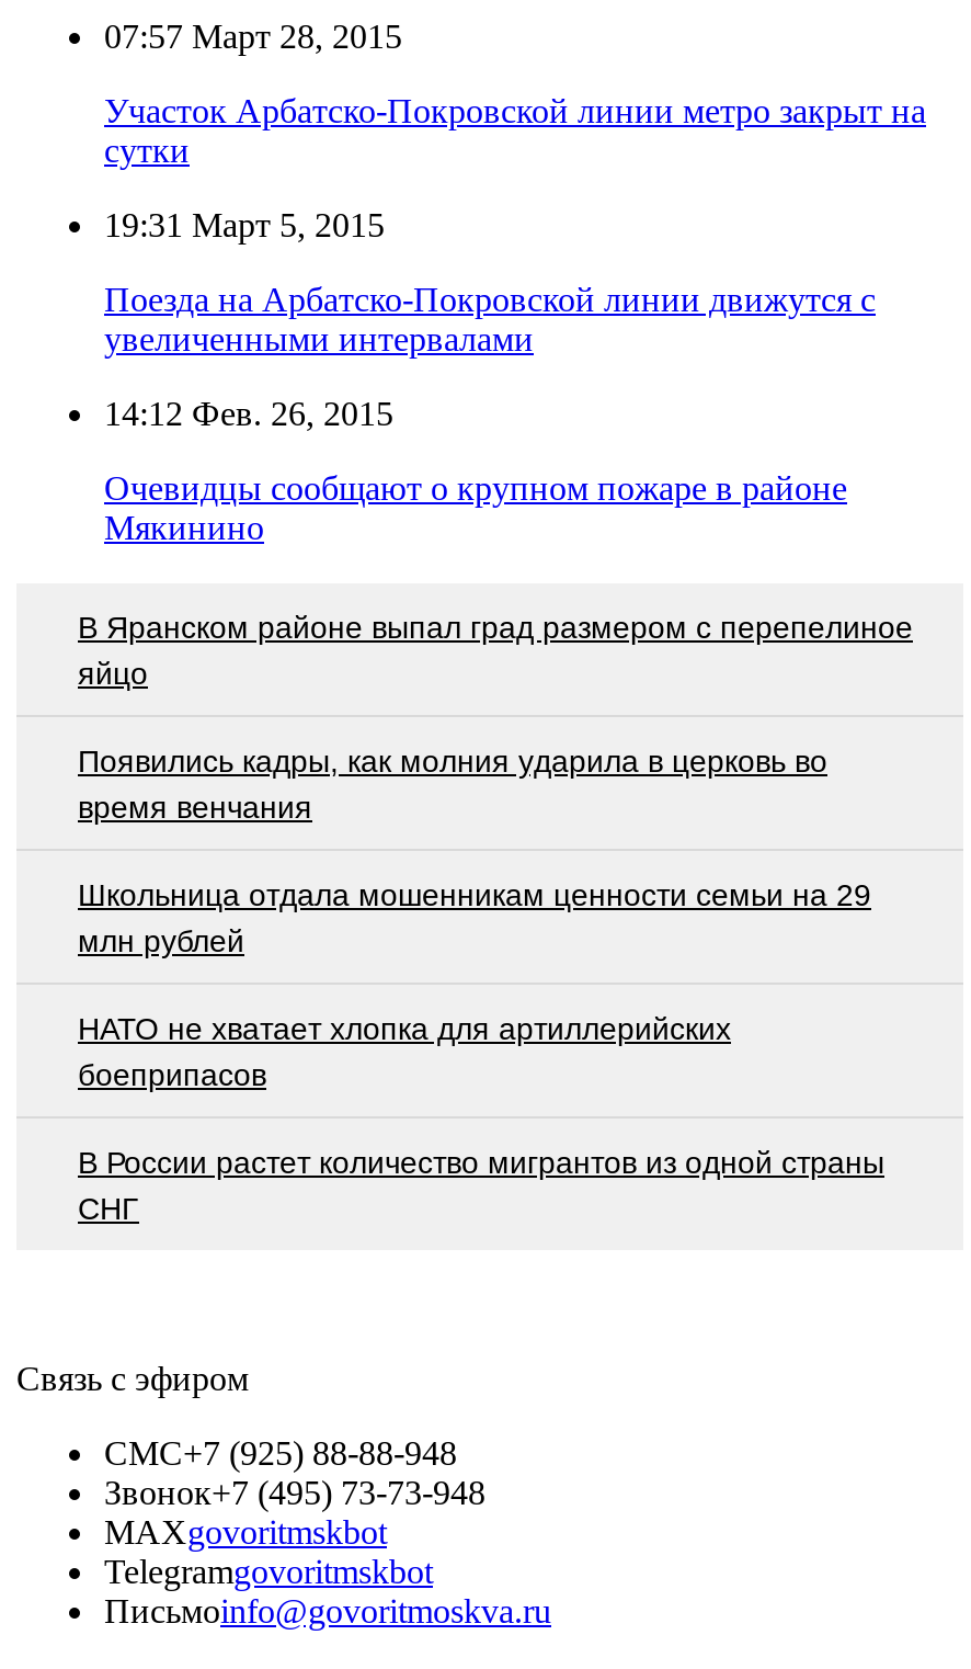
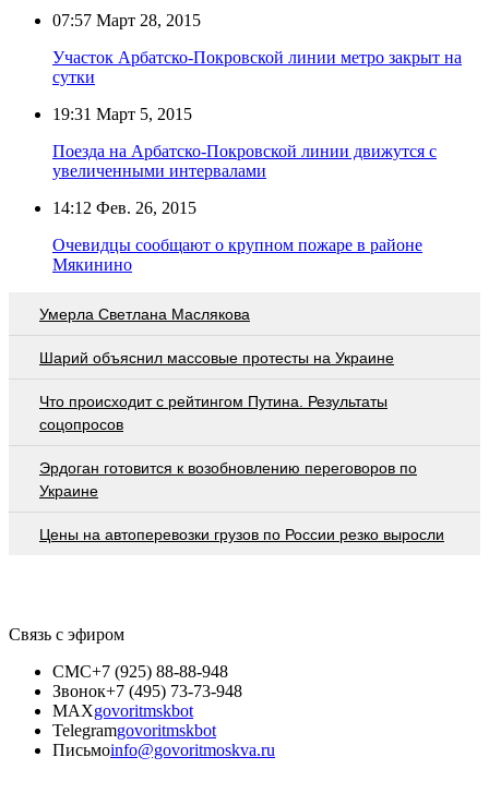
- В Яранском районе выпал град размером с перепелиное
- яйцо
+ Умерла Светлана Маслякова

- Появились кадры, как молния ударила в церковь во
- время венчания
+ Шарий объяснил массовые протесты на Украине

- Школьница отдала мошенникам ценности семьи на 29
- млн рублей
+ Что происходит с рейтингом Путина. Результаты
+ соцопросов

- НАТО не хватает хлопка для артиллерийских
- боеприпасов
+ Эрдоган готовится к возобновлению переговоров по
+ Украине

- В России растет количество мигрантов из одной страны
- СНГ
+ Цены на автоперевозки грузов по России резко выросли
